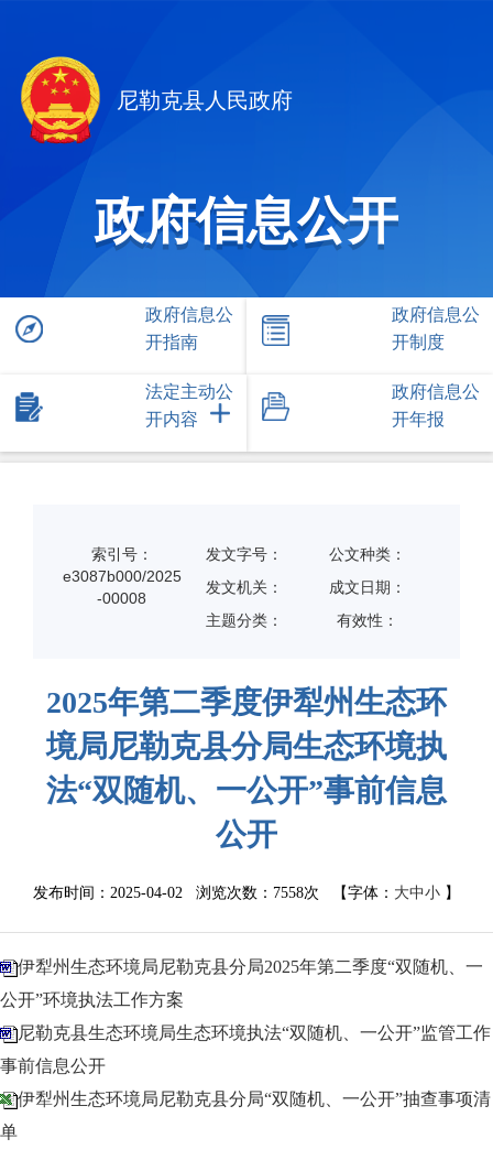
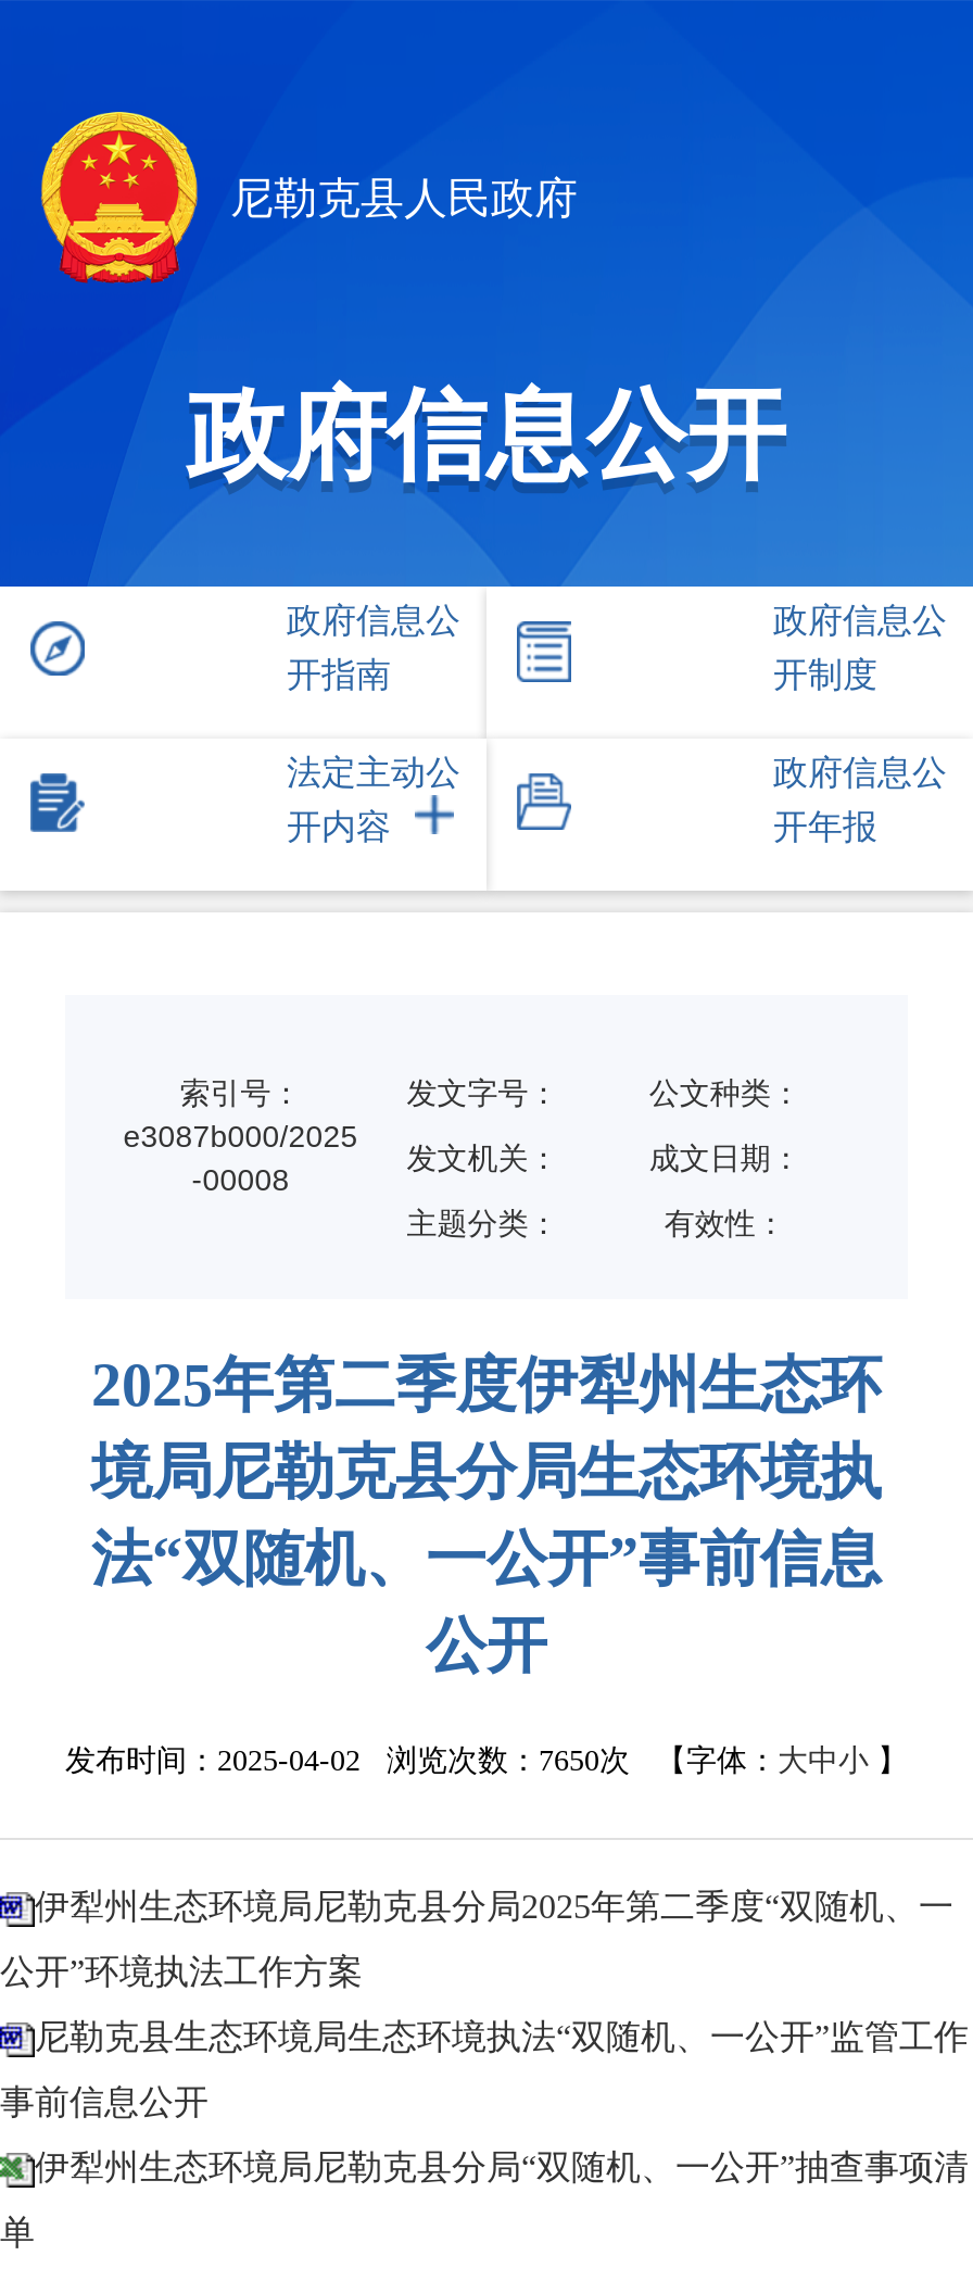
- 发布时间：2025-04-02 浏览次数：7558次【字体：大中小】
+ 发布时间：2025-04-02 浏览次数：7650次【字体：大中小】
